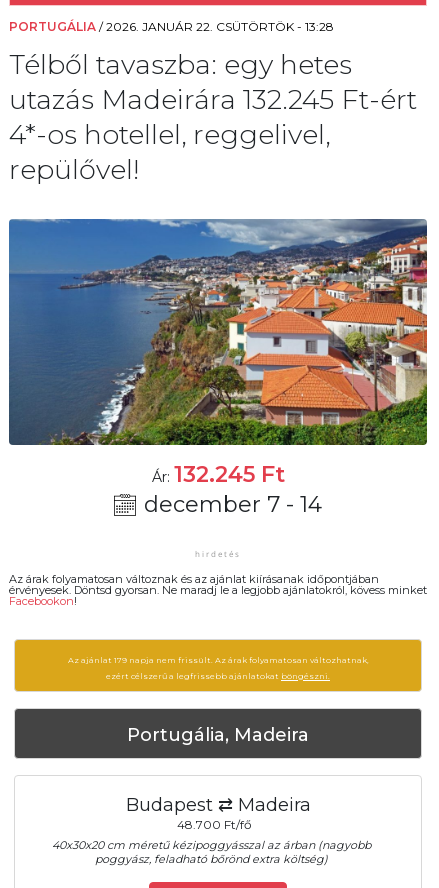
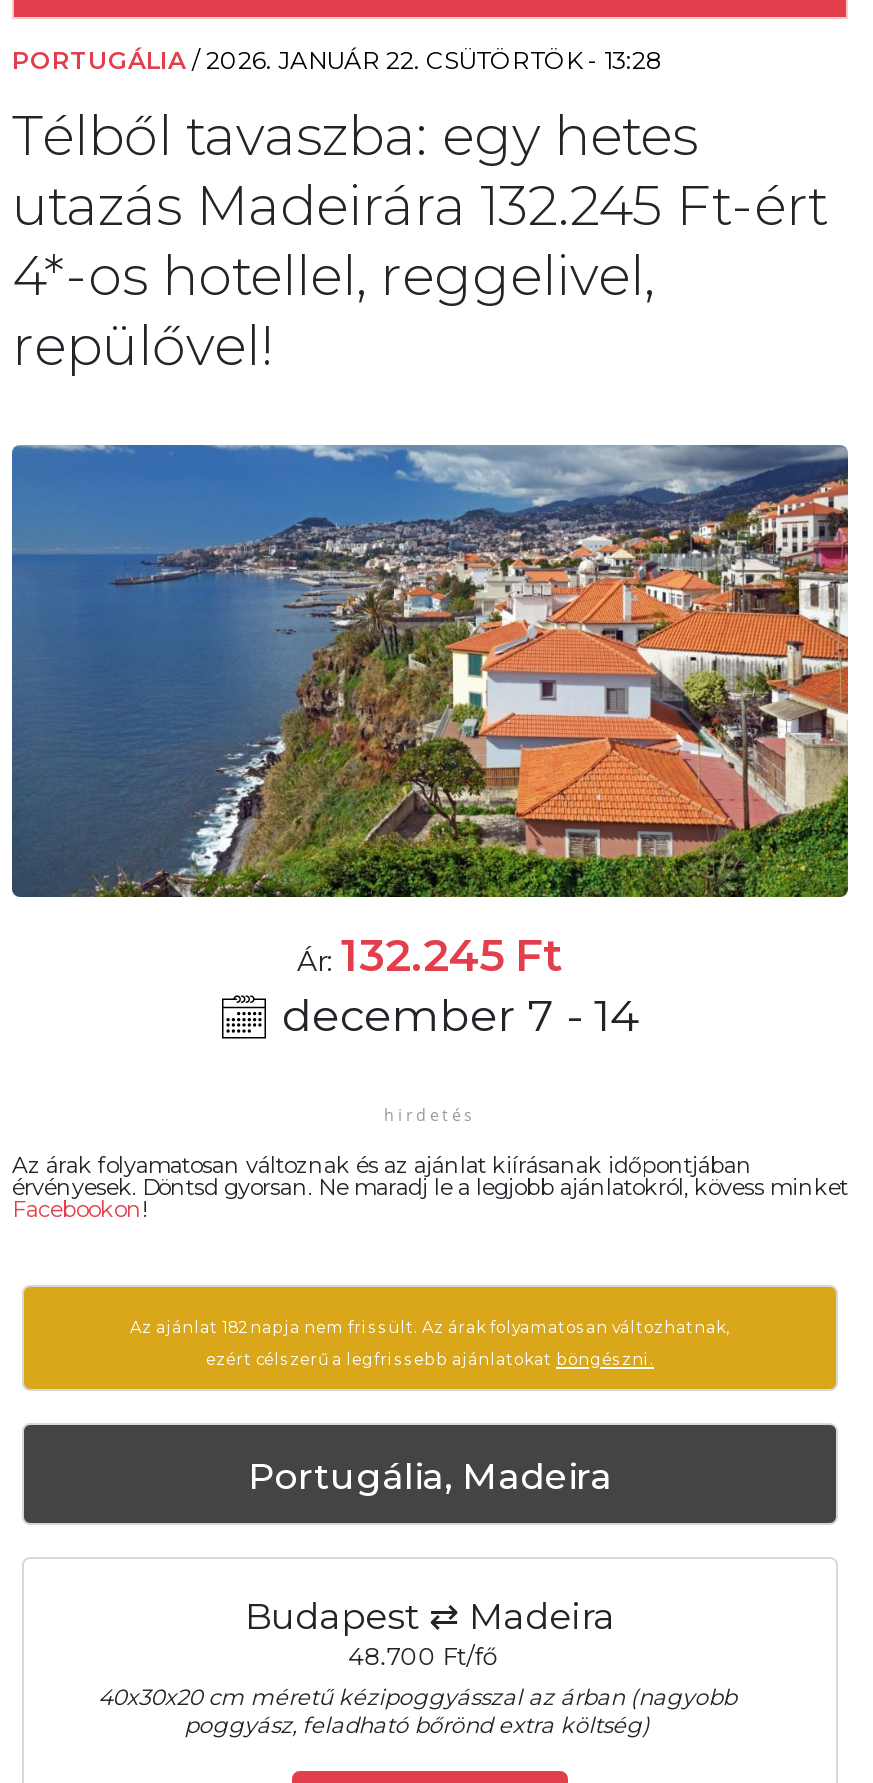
- Az ajánlat 179 napja nem frissült. Az árak folyamatosan változhatnak,
+ Az ajánlat 182 napja nem frissült. Az árak folyamatosan változhatnak,
